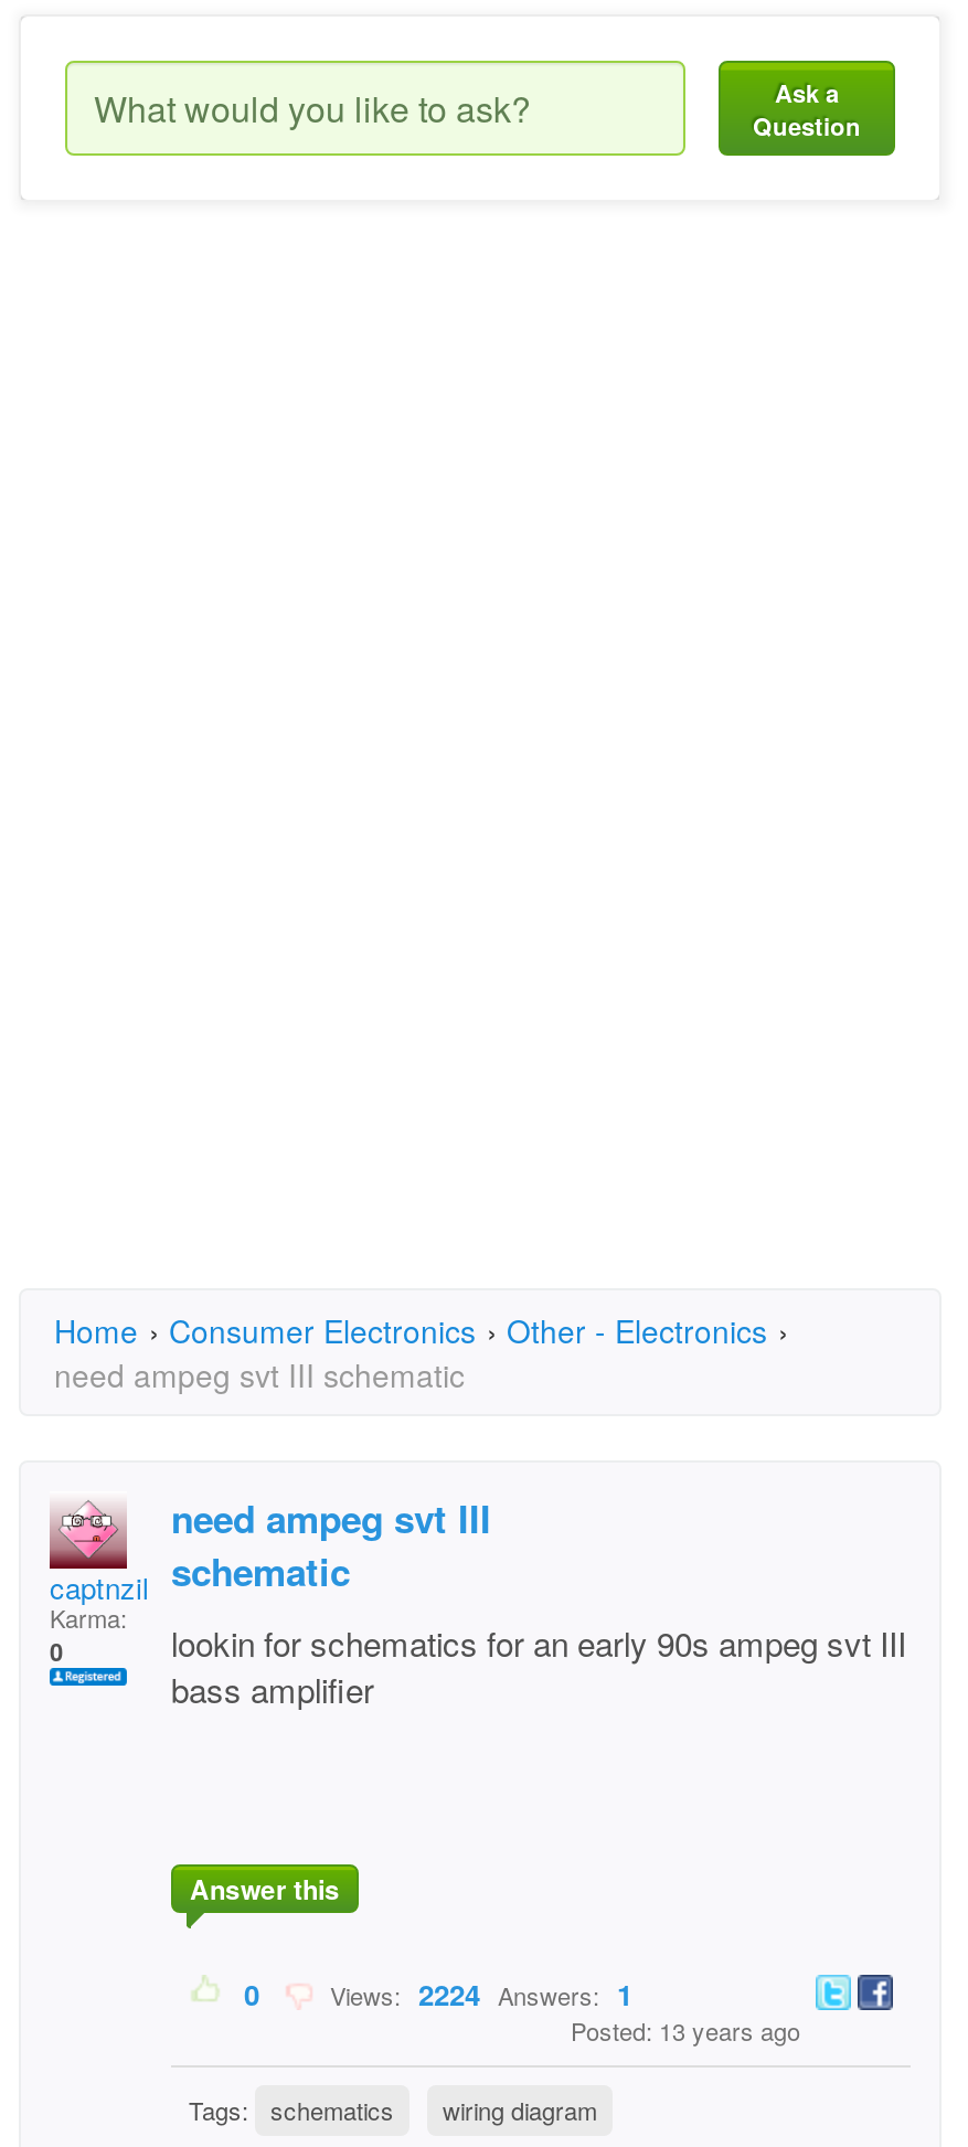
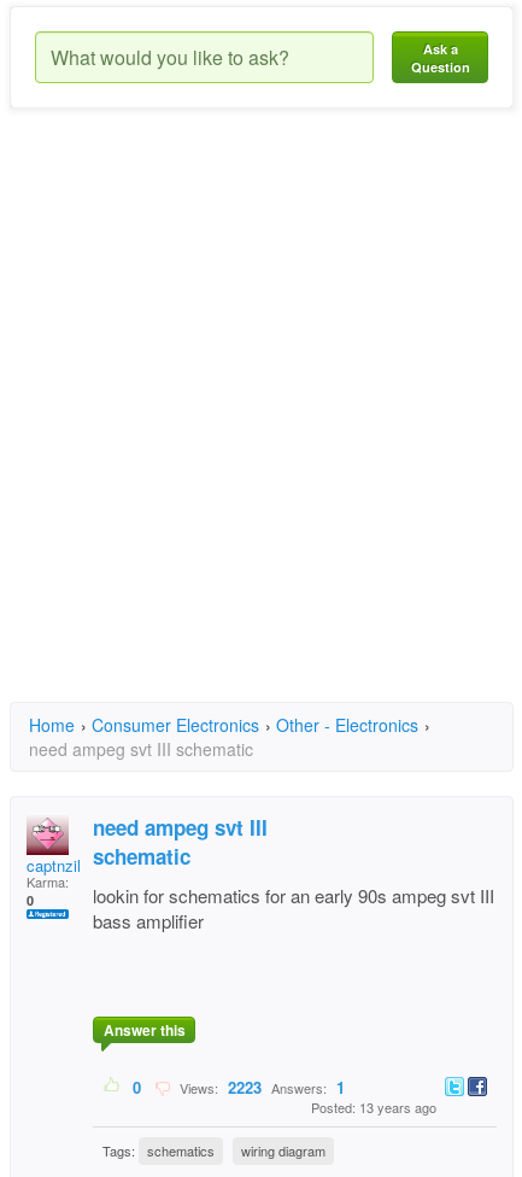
- Views: 2224 Answers: 1
+ Views: 2223 Answers: 1
